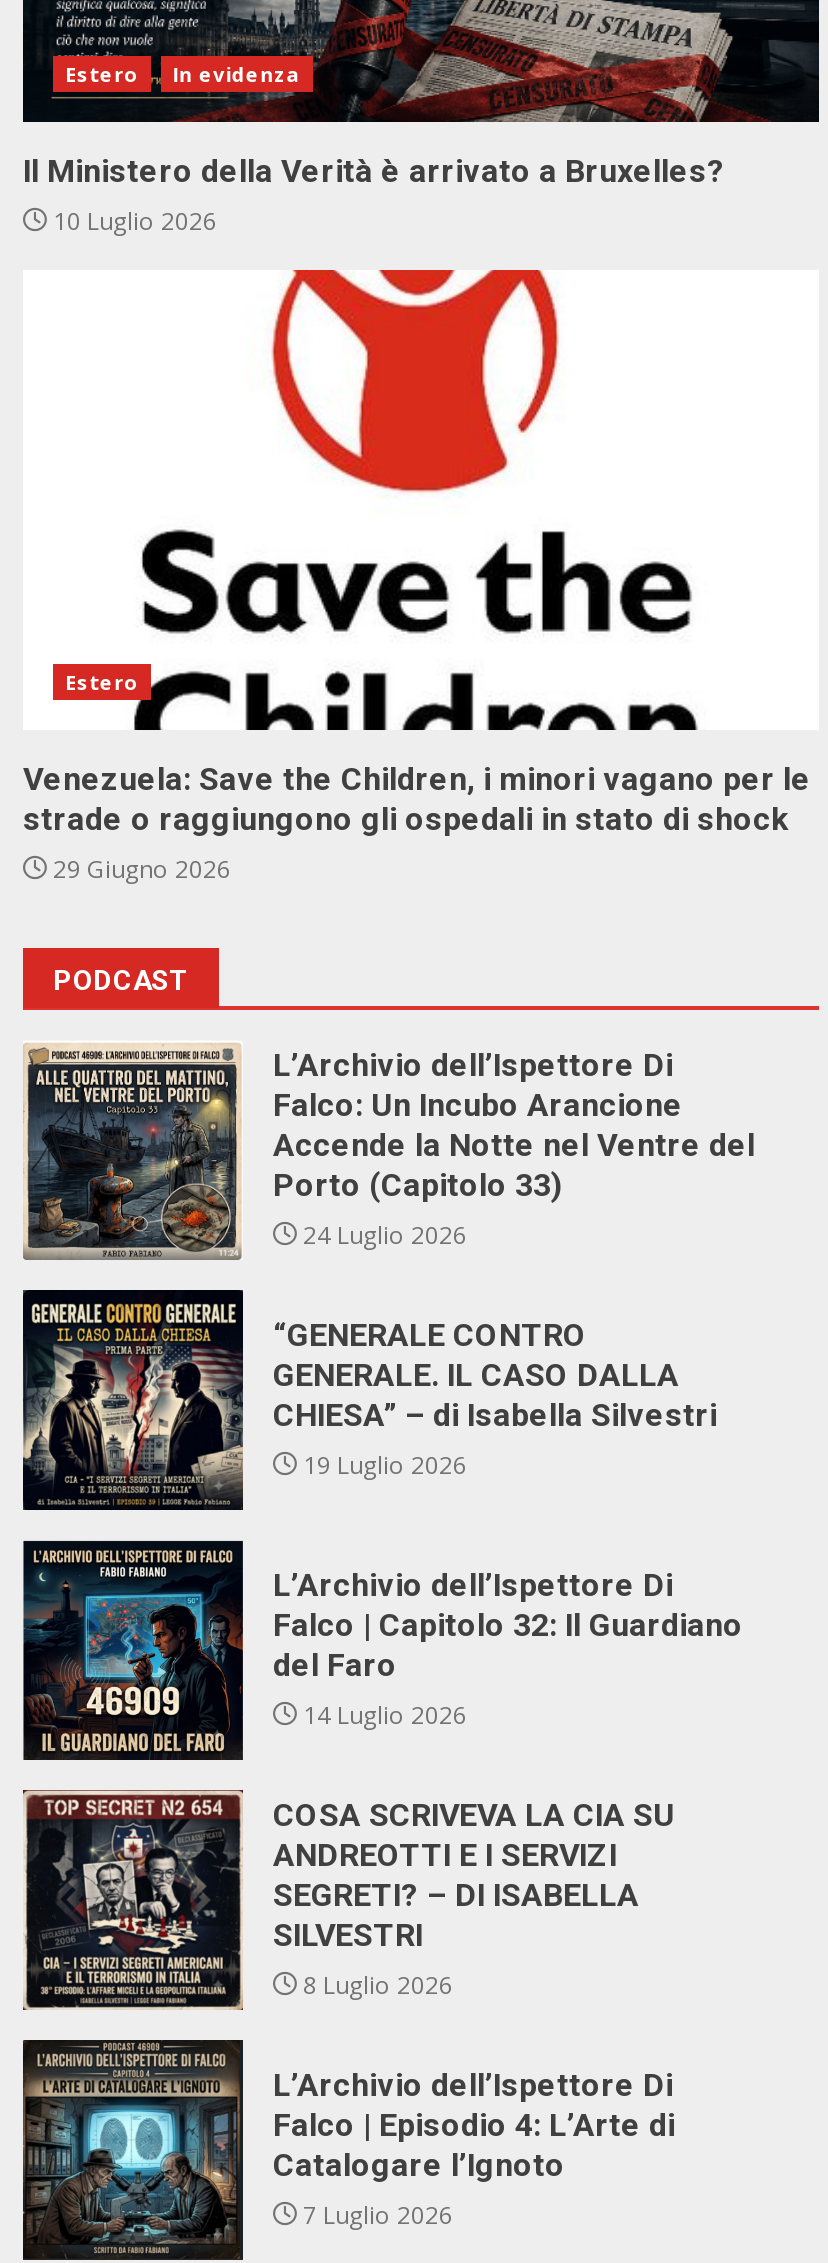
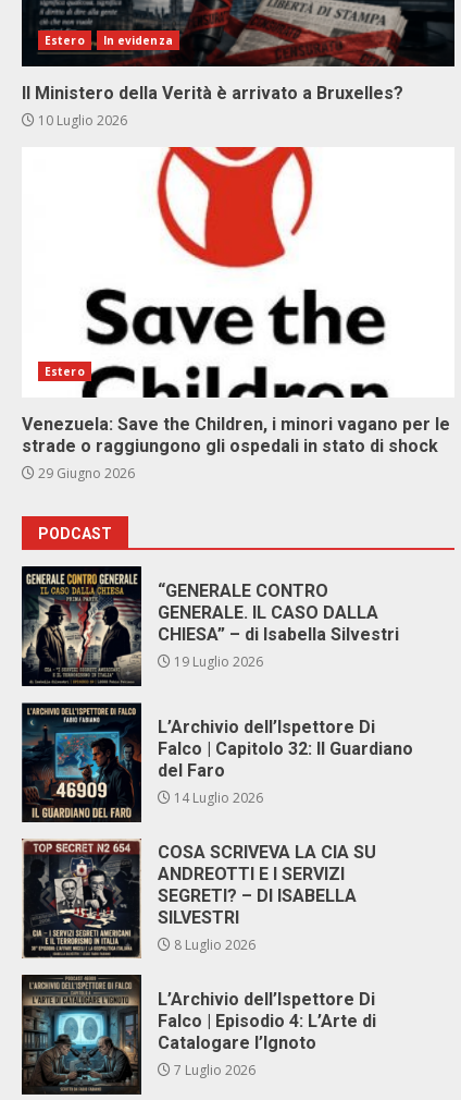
- [image]
- L’Archivio dell’Ispettore Di
- Falco: Un Incubo Arancione
- Accende la Notte nel Ventre del
- Porto (Capitolo 33)
- 24 Luglio 2026
